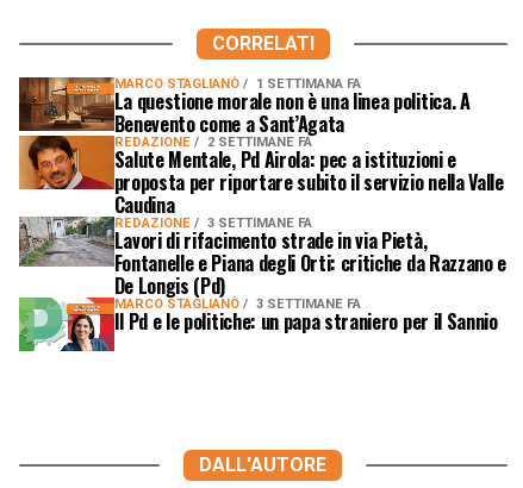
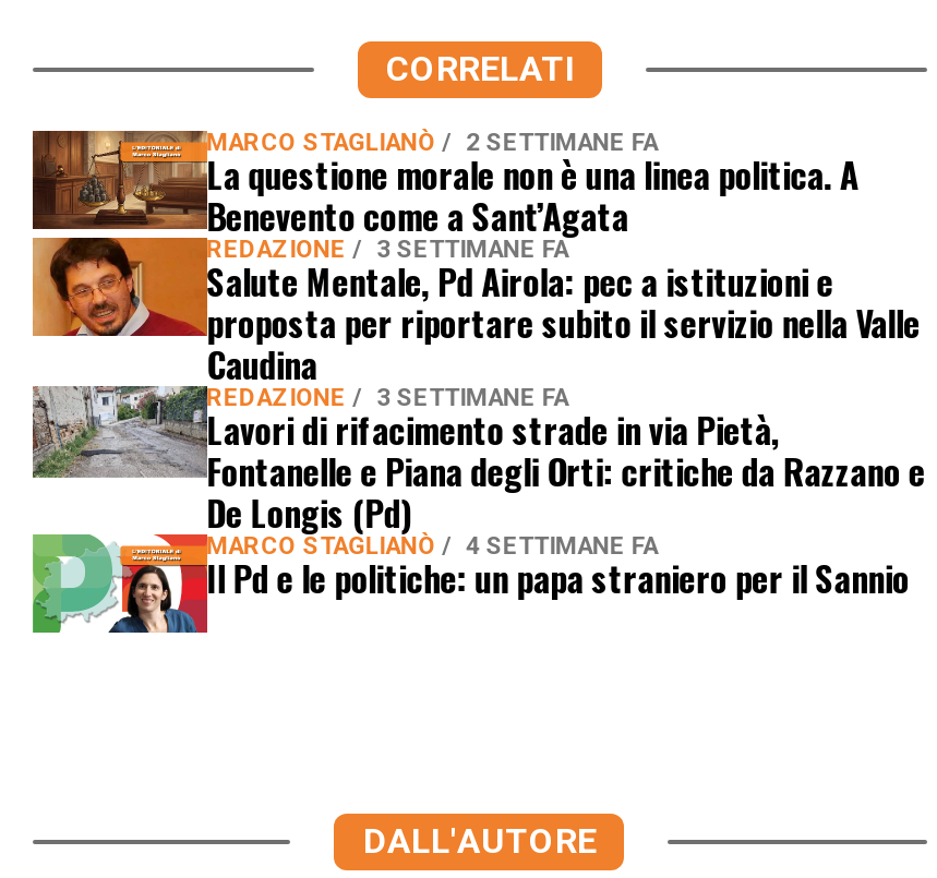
- MARCO STAGLIANÒ 1 SETTIMANA FA
+ MARCO STAGLIANÒ 2 SETTIMANE FA

- REDAZIONE 2 SETTIMANE FA
+ REDAZIONE 3 SETTIMANE FA

- MARCO STAGLIANÒ 3 SETTIMANE FA
+ MARCO STAGLIANÒ 4 SETTIMANE FA
